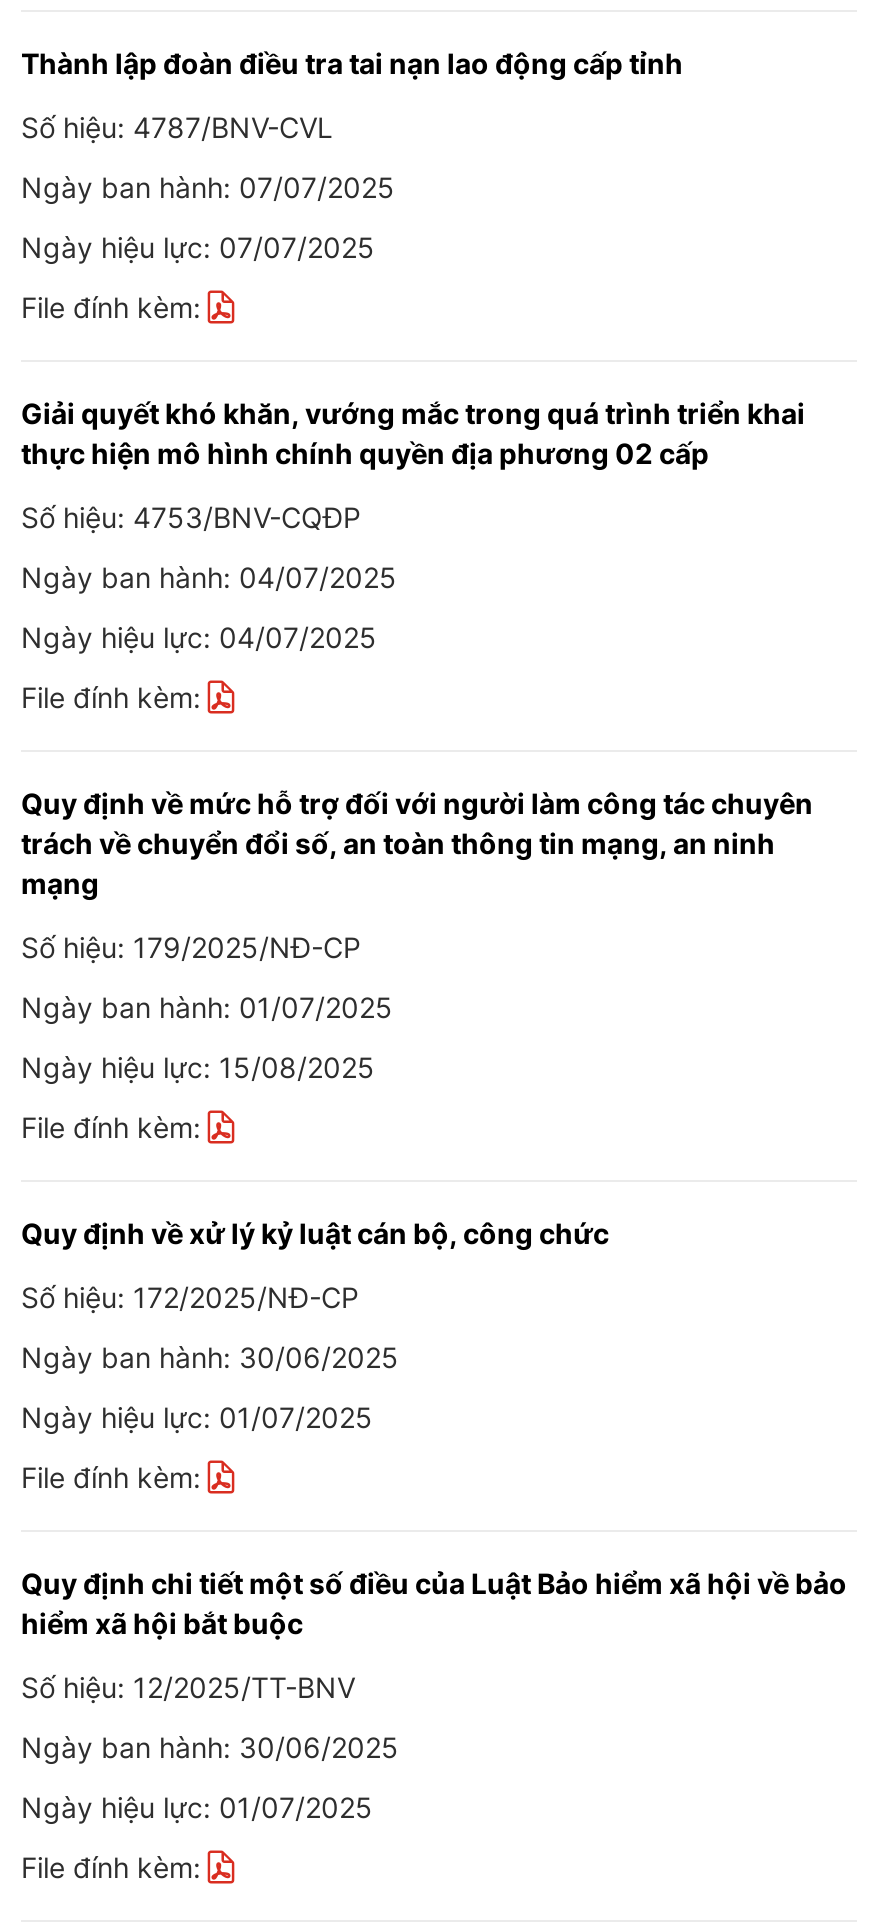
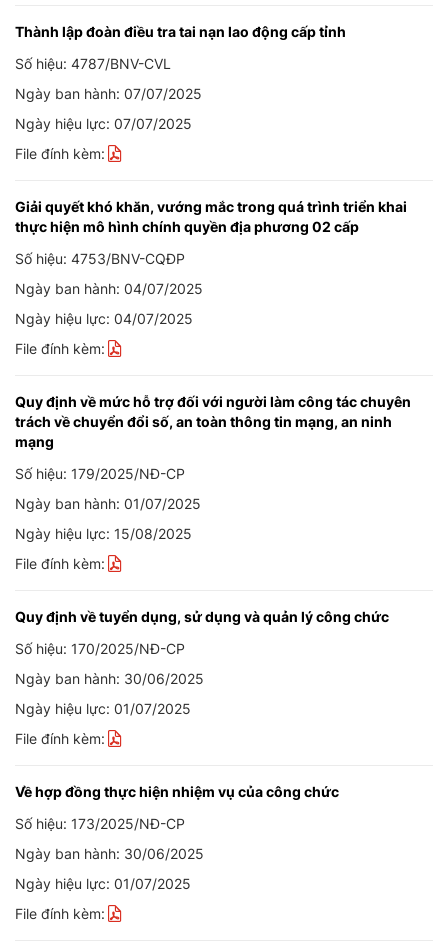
- Quy định về xử lý kỷ luật cán bộ, công chức
+ Quy định về tuyển dụng, sử dụng và quản lý công chức

- Số hiệu: 172/2025/NĐ-CP
+ Số hiệu: 170/2025/NĐ-CP

- Quy định chi tiết một số điều của Luật Bảo hiểm xã hội về bảo
- hiểm xã hội bắt buộc
+ Về hợp đồng thực hiện nhiệm vụ của công chức

- Số hiệu: 12/2025/TT-BNV
+ Số hiệu: 173/2025/NĐ-CP
